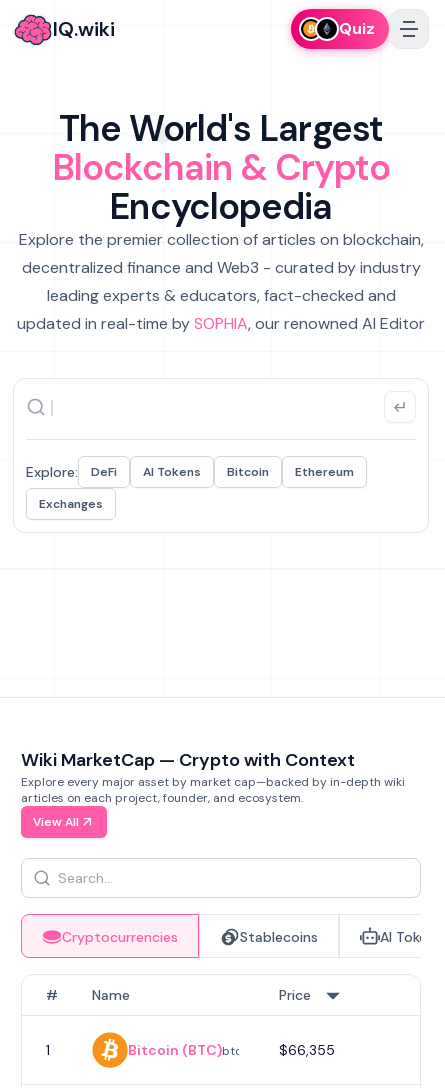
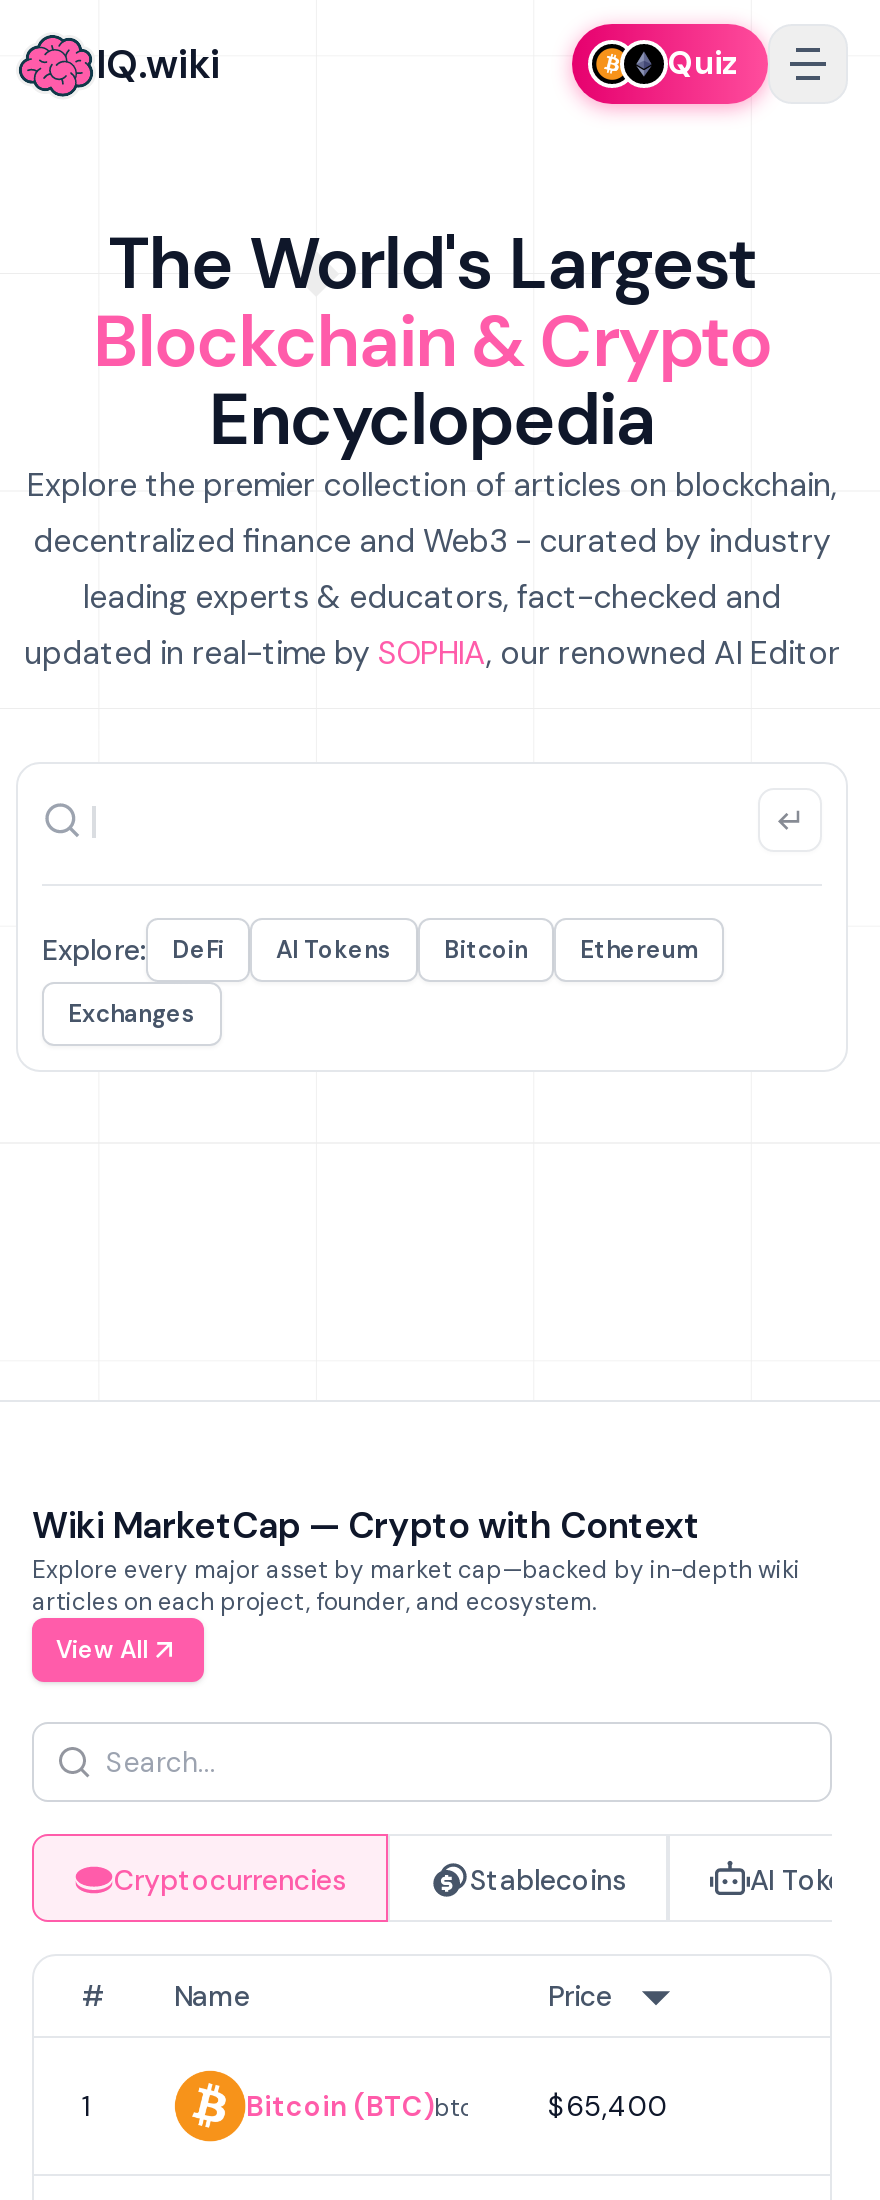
- $66,355
+ $65,400
